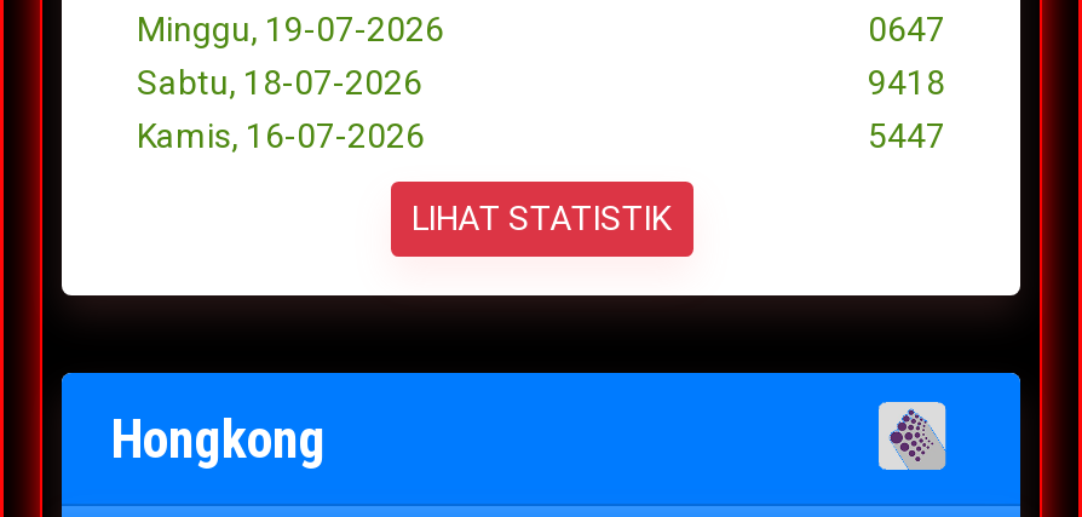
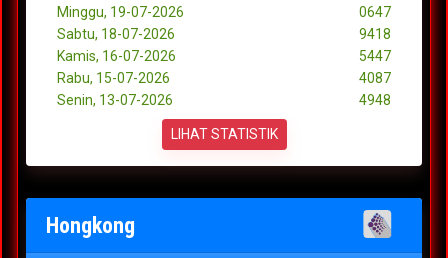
+ Rabu, 15-07-2026
+ 4087
+ Senin, 13-07-2026
+ 4948
